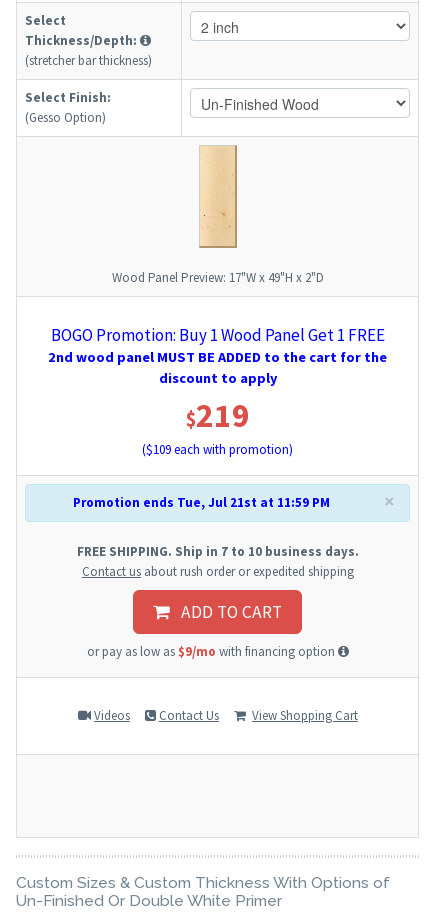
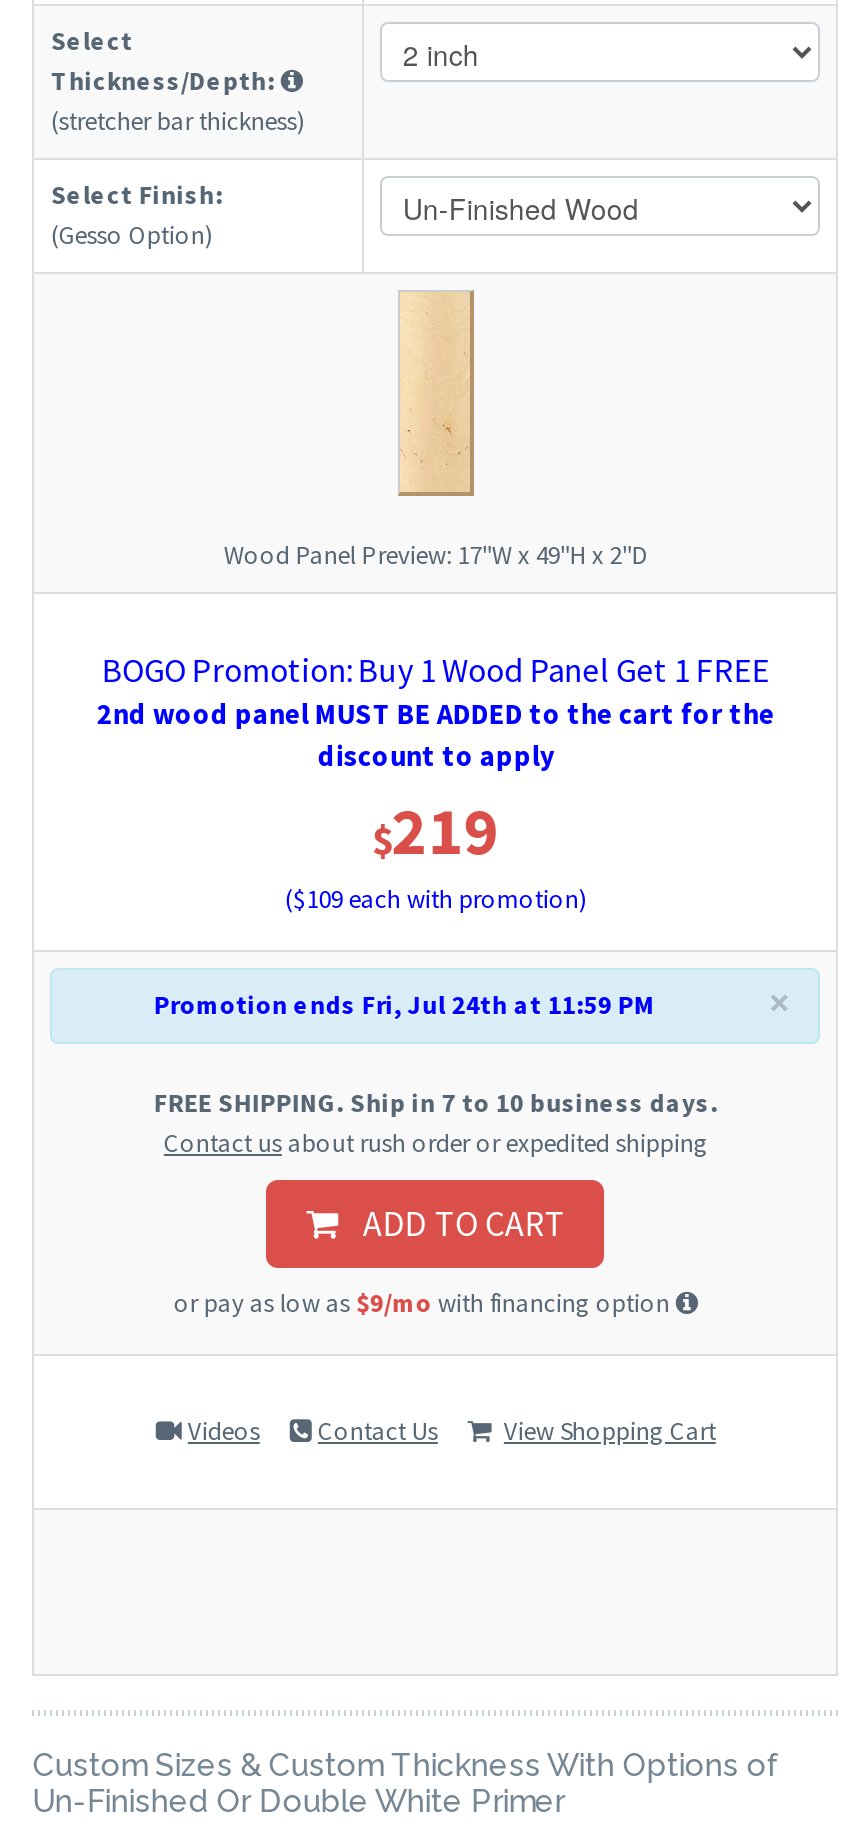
- Promotion ends Tue, Jul 21st at 11:59 PM
+ Promotion ends Fri, Jul 24th at 11:59 PM
